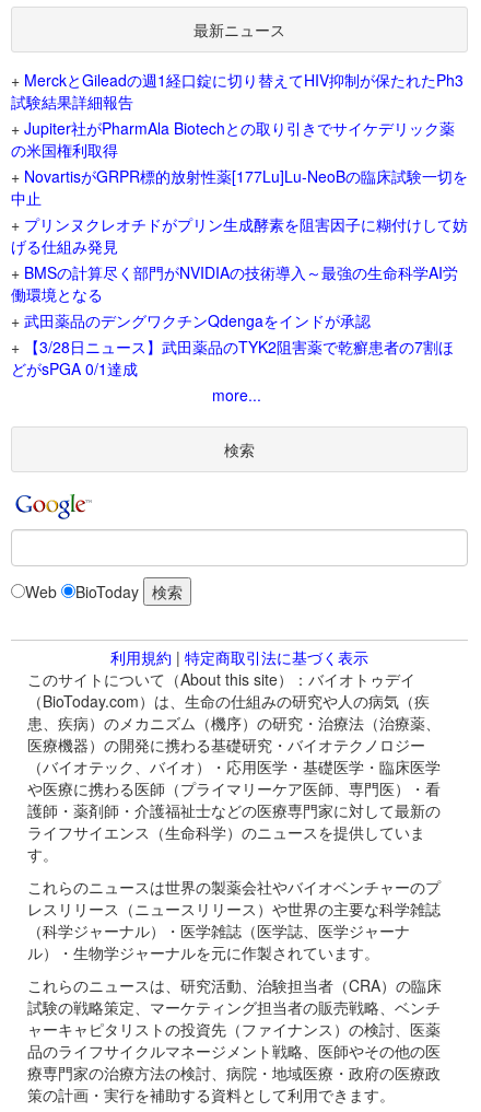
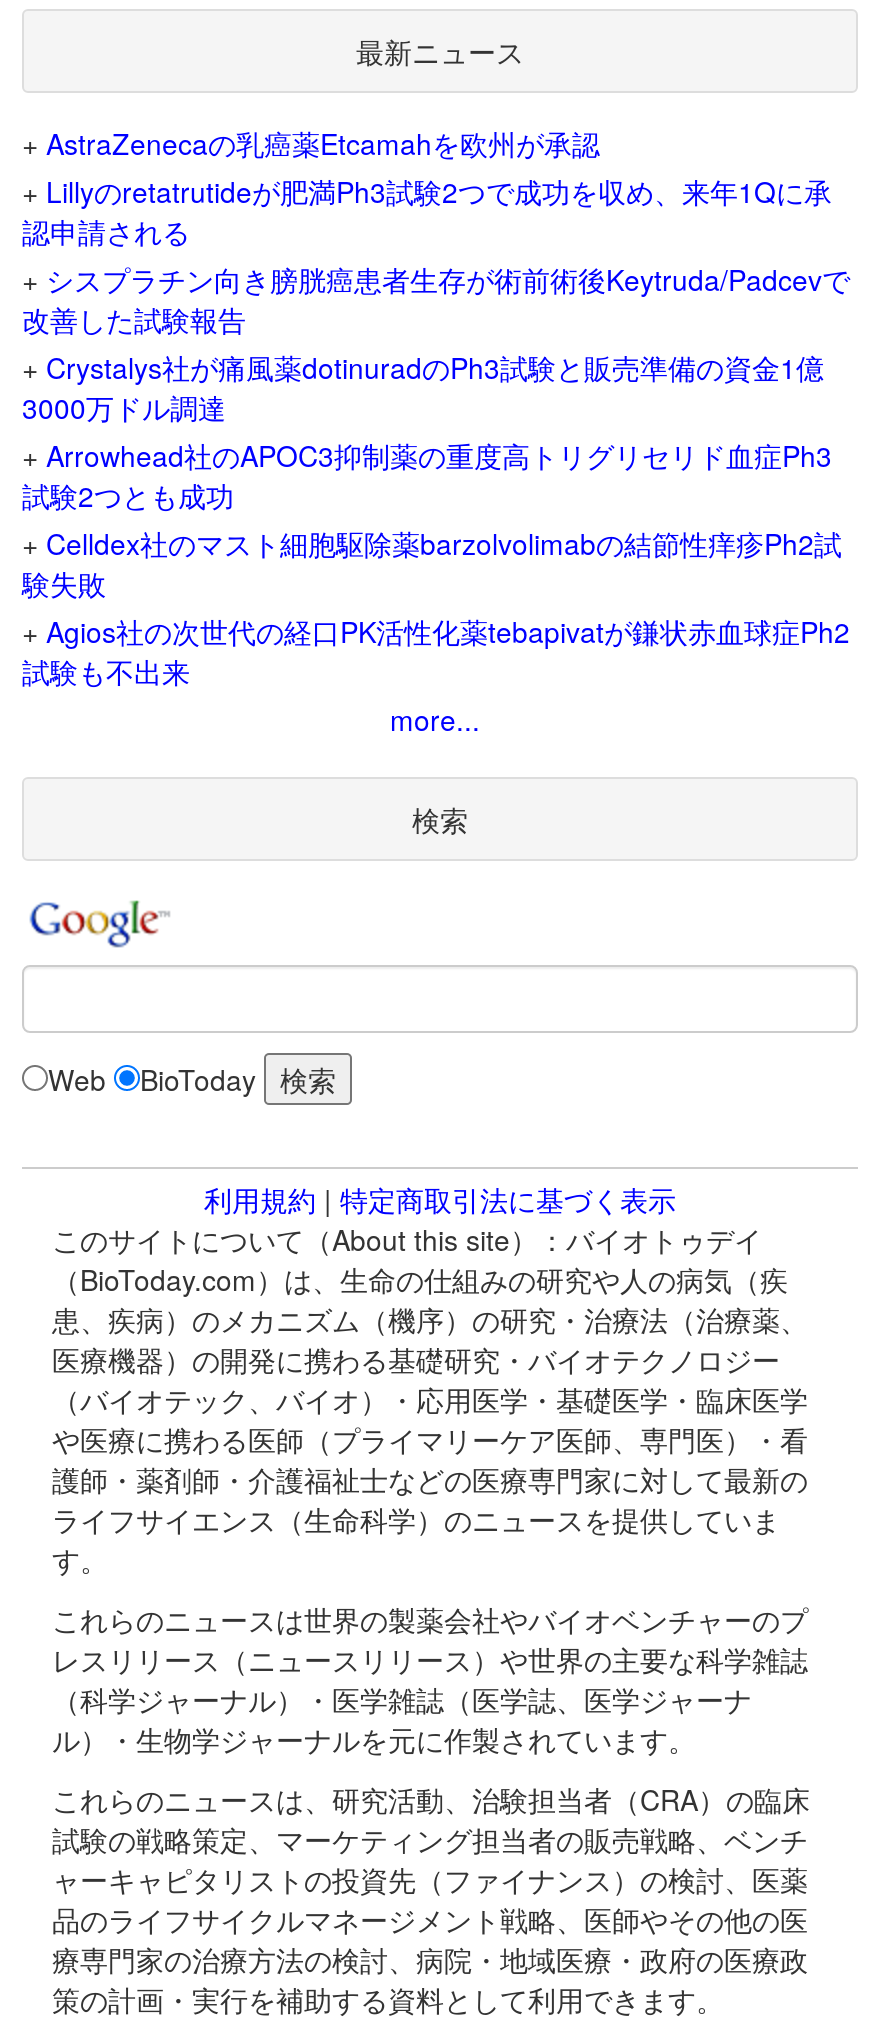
- + MerckとGileadの週1経口錠に切り替えてHIV抑制が保たれたPh3
- 試験結果詳細報告
- + Jupiter社がPharmAla Biotechとの取り引きでサイケデリック薬
- の米国権利取得
- + NovartisがGRPR標的放射性薬[177Lu]Lu-NeoBの臨床試験一切を
- 中止
- +プリンヌクレオチドがプリン生成酵素を阻害因子に糊付けして妨
- げる仕組み発見
- + BMSの計算尽く部門がNVIDIAの技術導入～最強の生命科学AI労
- 働環境となる
- +武田薬品のデングワクチンQdengaをインドが承認
- +【3/28日ニュース】武田薬品のTYK2阻害薬で乾癬患者の7割ほ
- どがsPGA 0/1達成
+ + AstraZenecaの乳癌薬Etcamahを欧州が承認
+ + Lillyのretatrutideが肥満Ph3試験2つで成功を収め、来年1Qに承
+ 認申請される
+ +シスプラチン向き膀胱癌患者生存が術前術後Keytruda/Padcevで
+ 改善した試験報告
+ + Crystalys社が痛風薬dotinuradのPh3試験と販売準備の資金1億
+ 3000万ドル調達
+ + Arrowhead社のAPOC3抑制薬の重度高トリグリセリド血症Ph3
+ 試験2つとも成功
+ + Celldex社のマスト細胞駆除薬barzolvolimabの結節性痒疹Ph2試
+ 験失敗
+ + Agios社の次世代の経口PK活性化薬tebapivatが鎌状赤血球症Ph2
+ 試験も不出来
